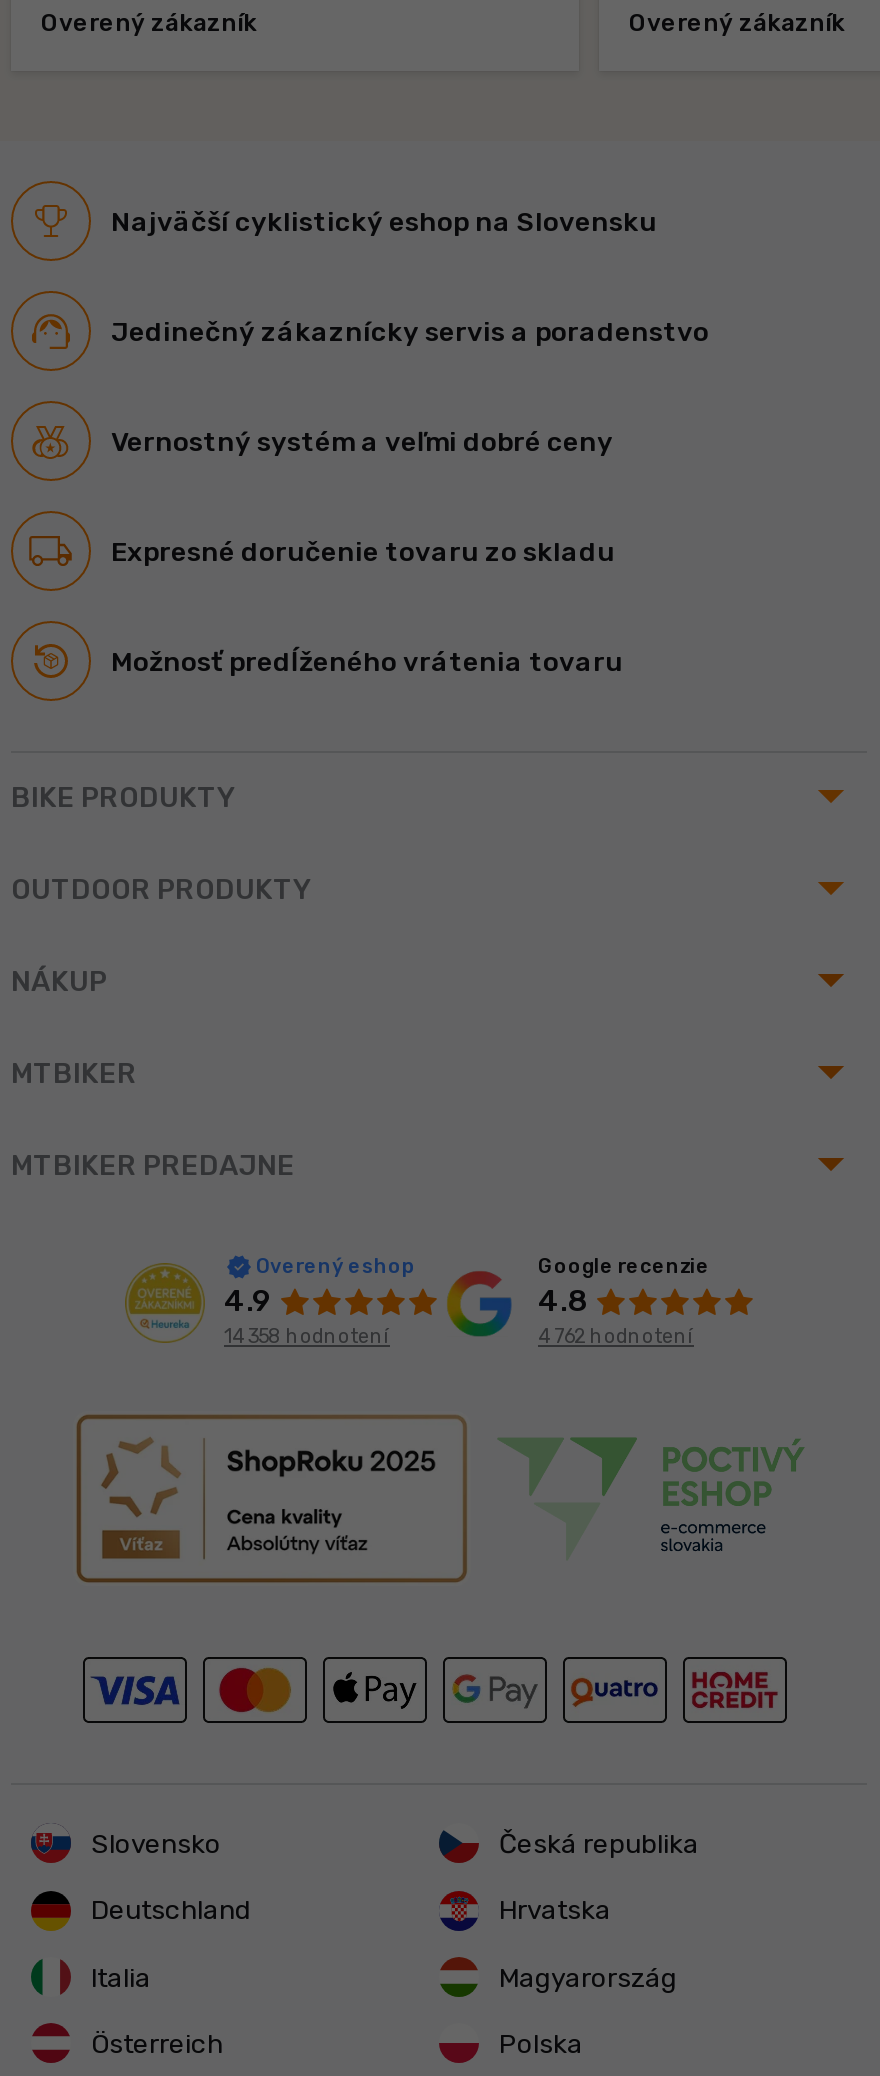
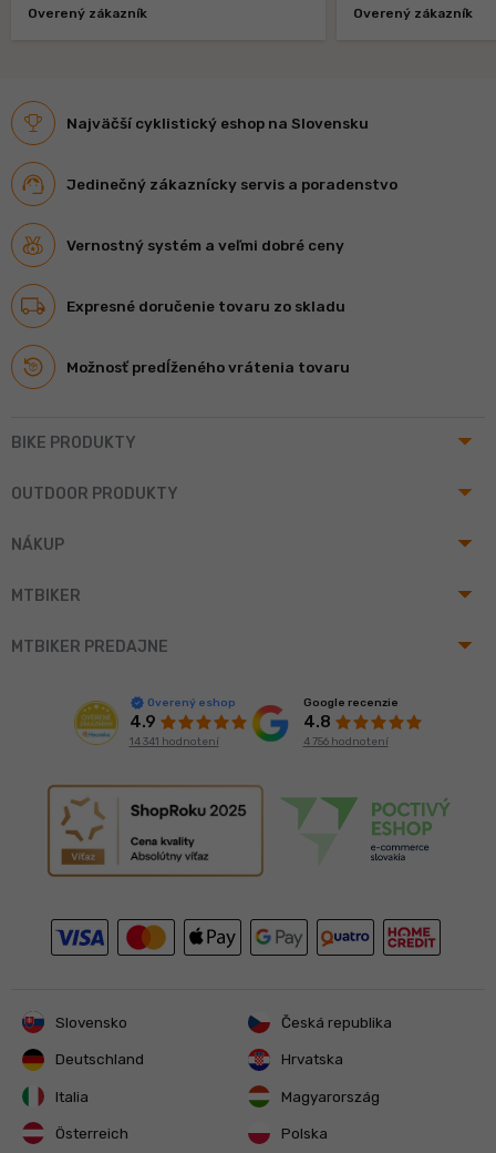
- 14 358 hodnotení
+ 14 341 hodnotení

- 4 762 hodnotení
+ 4 756 hodnotení
